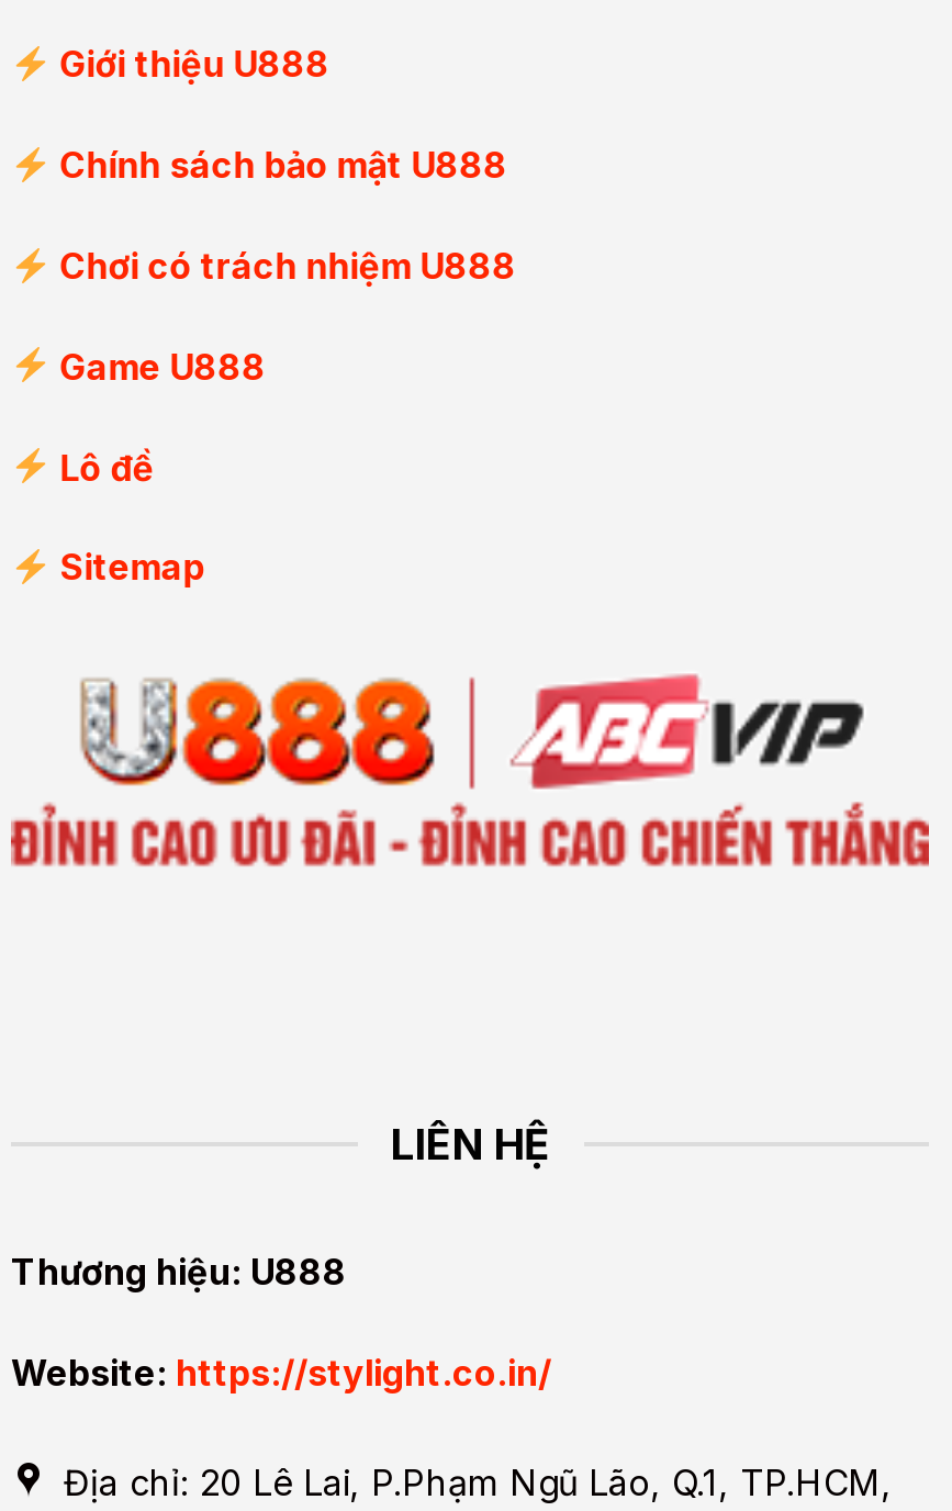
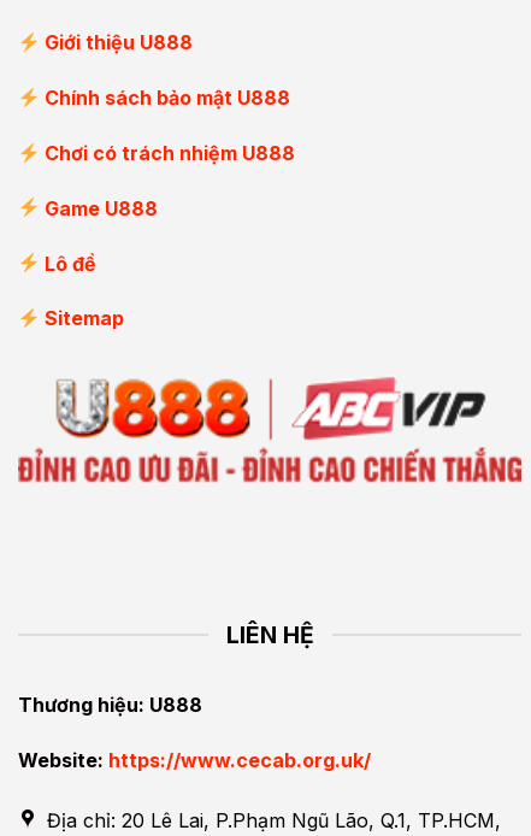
- Website: https://stylight.co.in/
+ Website: https://www.cecab.org.uk/
